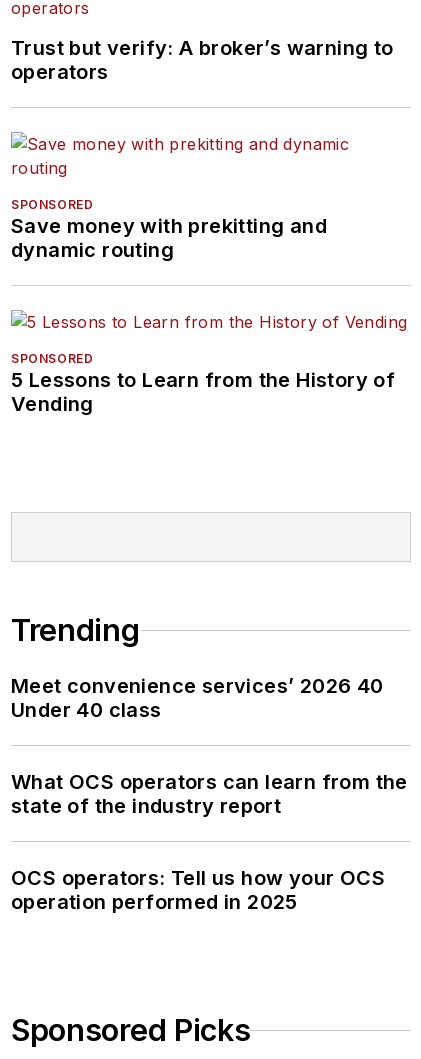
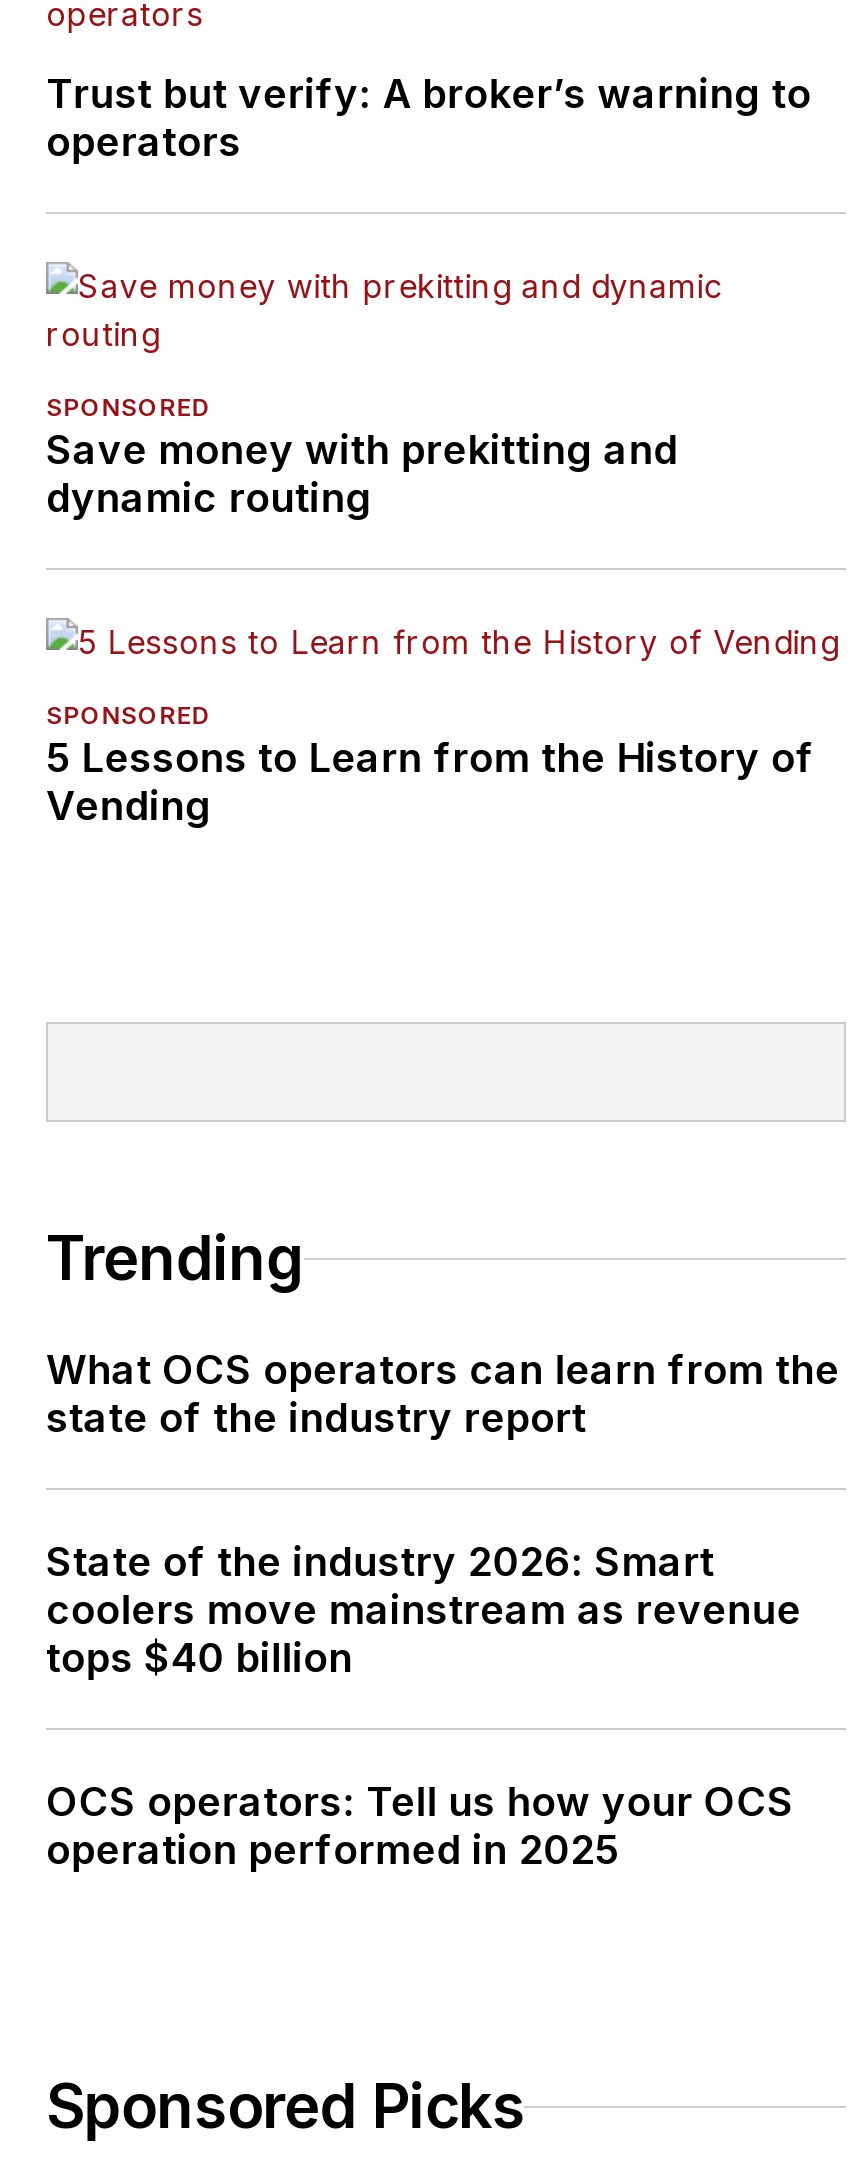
- Meet convenience services’ 2026 40
- Under 40 class

moved up: What OCS operators can learn from the | state of the industry report

+ State of the industry 2026: Smart
+ coolers move mainstream as revenue
+ tops $40 billion
